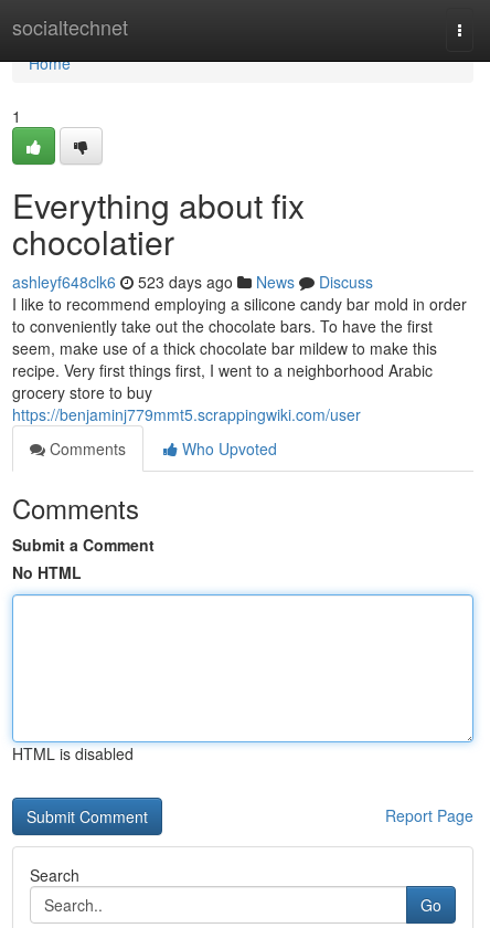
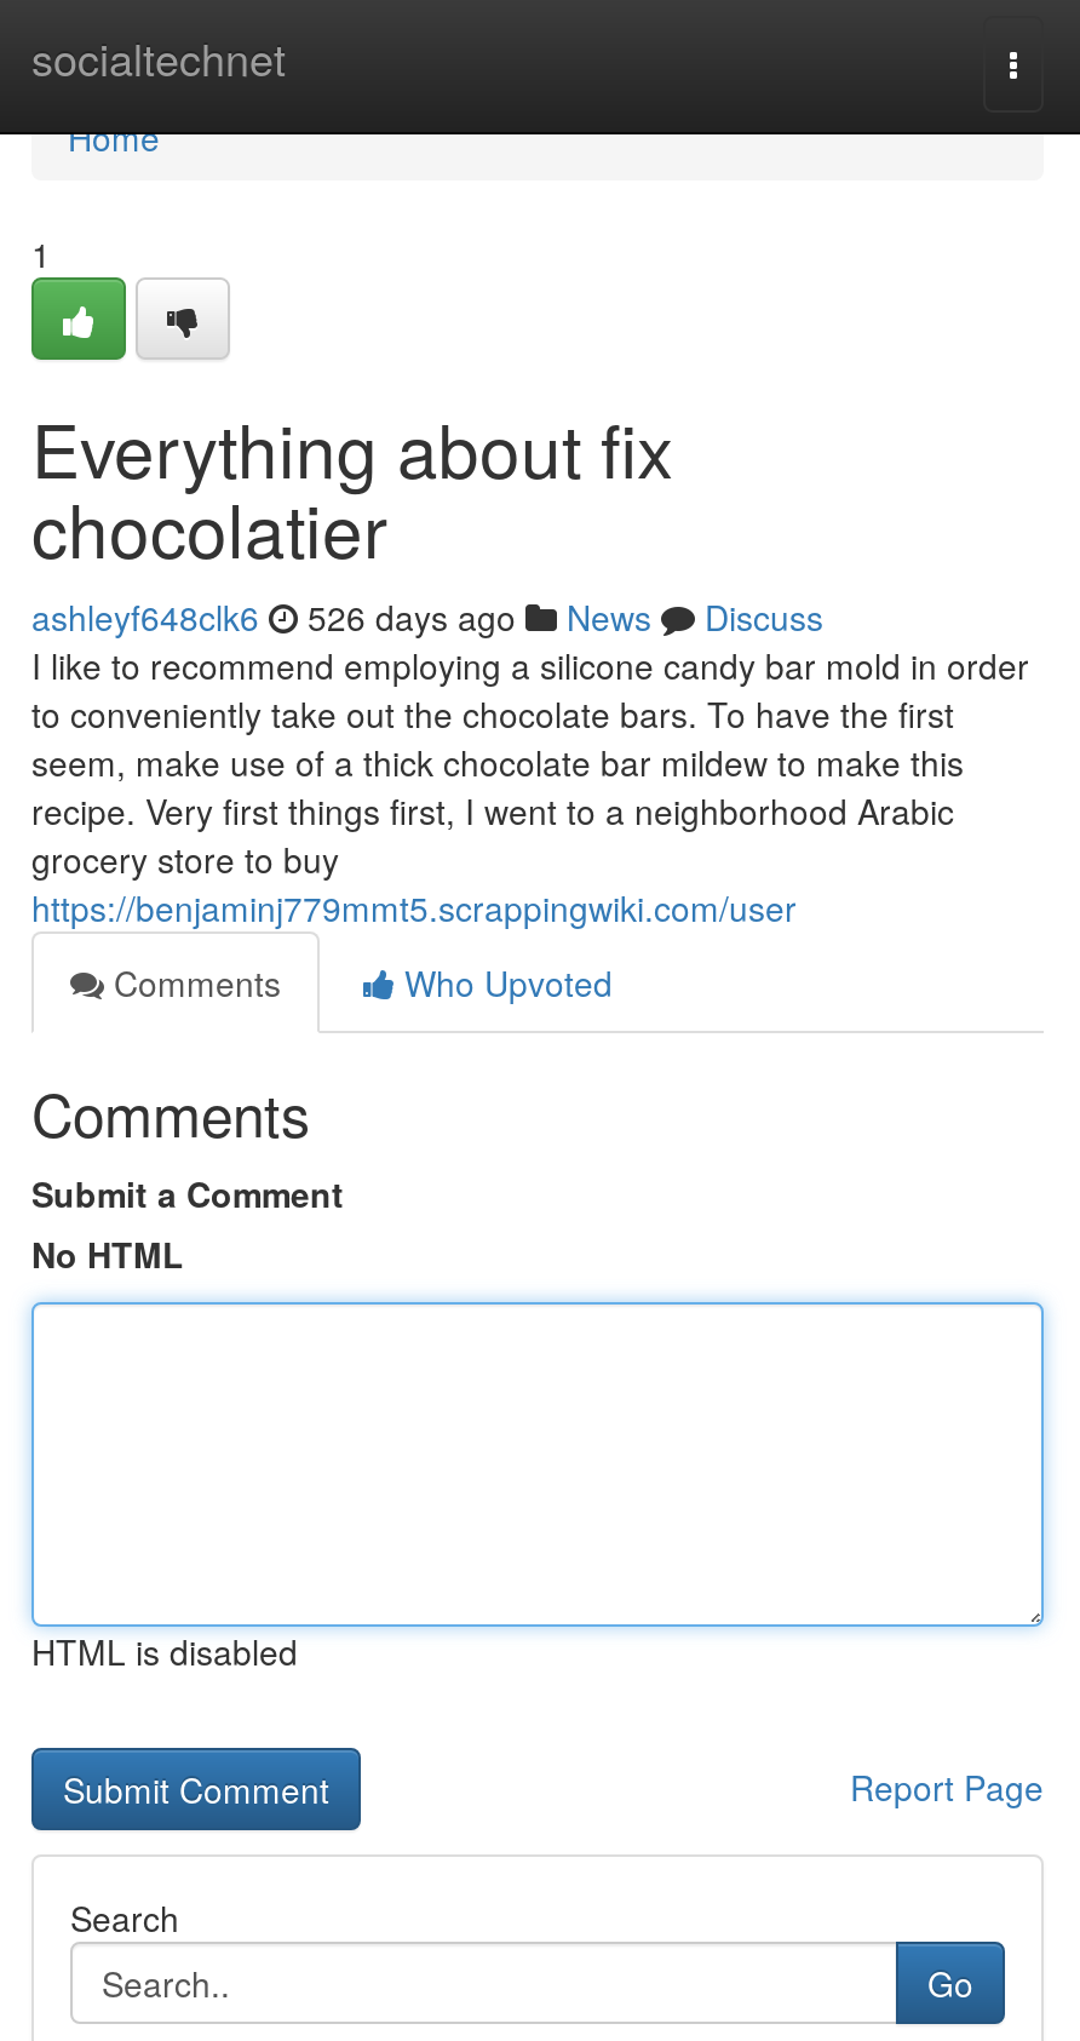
- ashleyf648clk6 523 days ago News Discuss
+ ashleyf648clk6 526 days ago News Discuss
